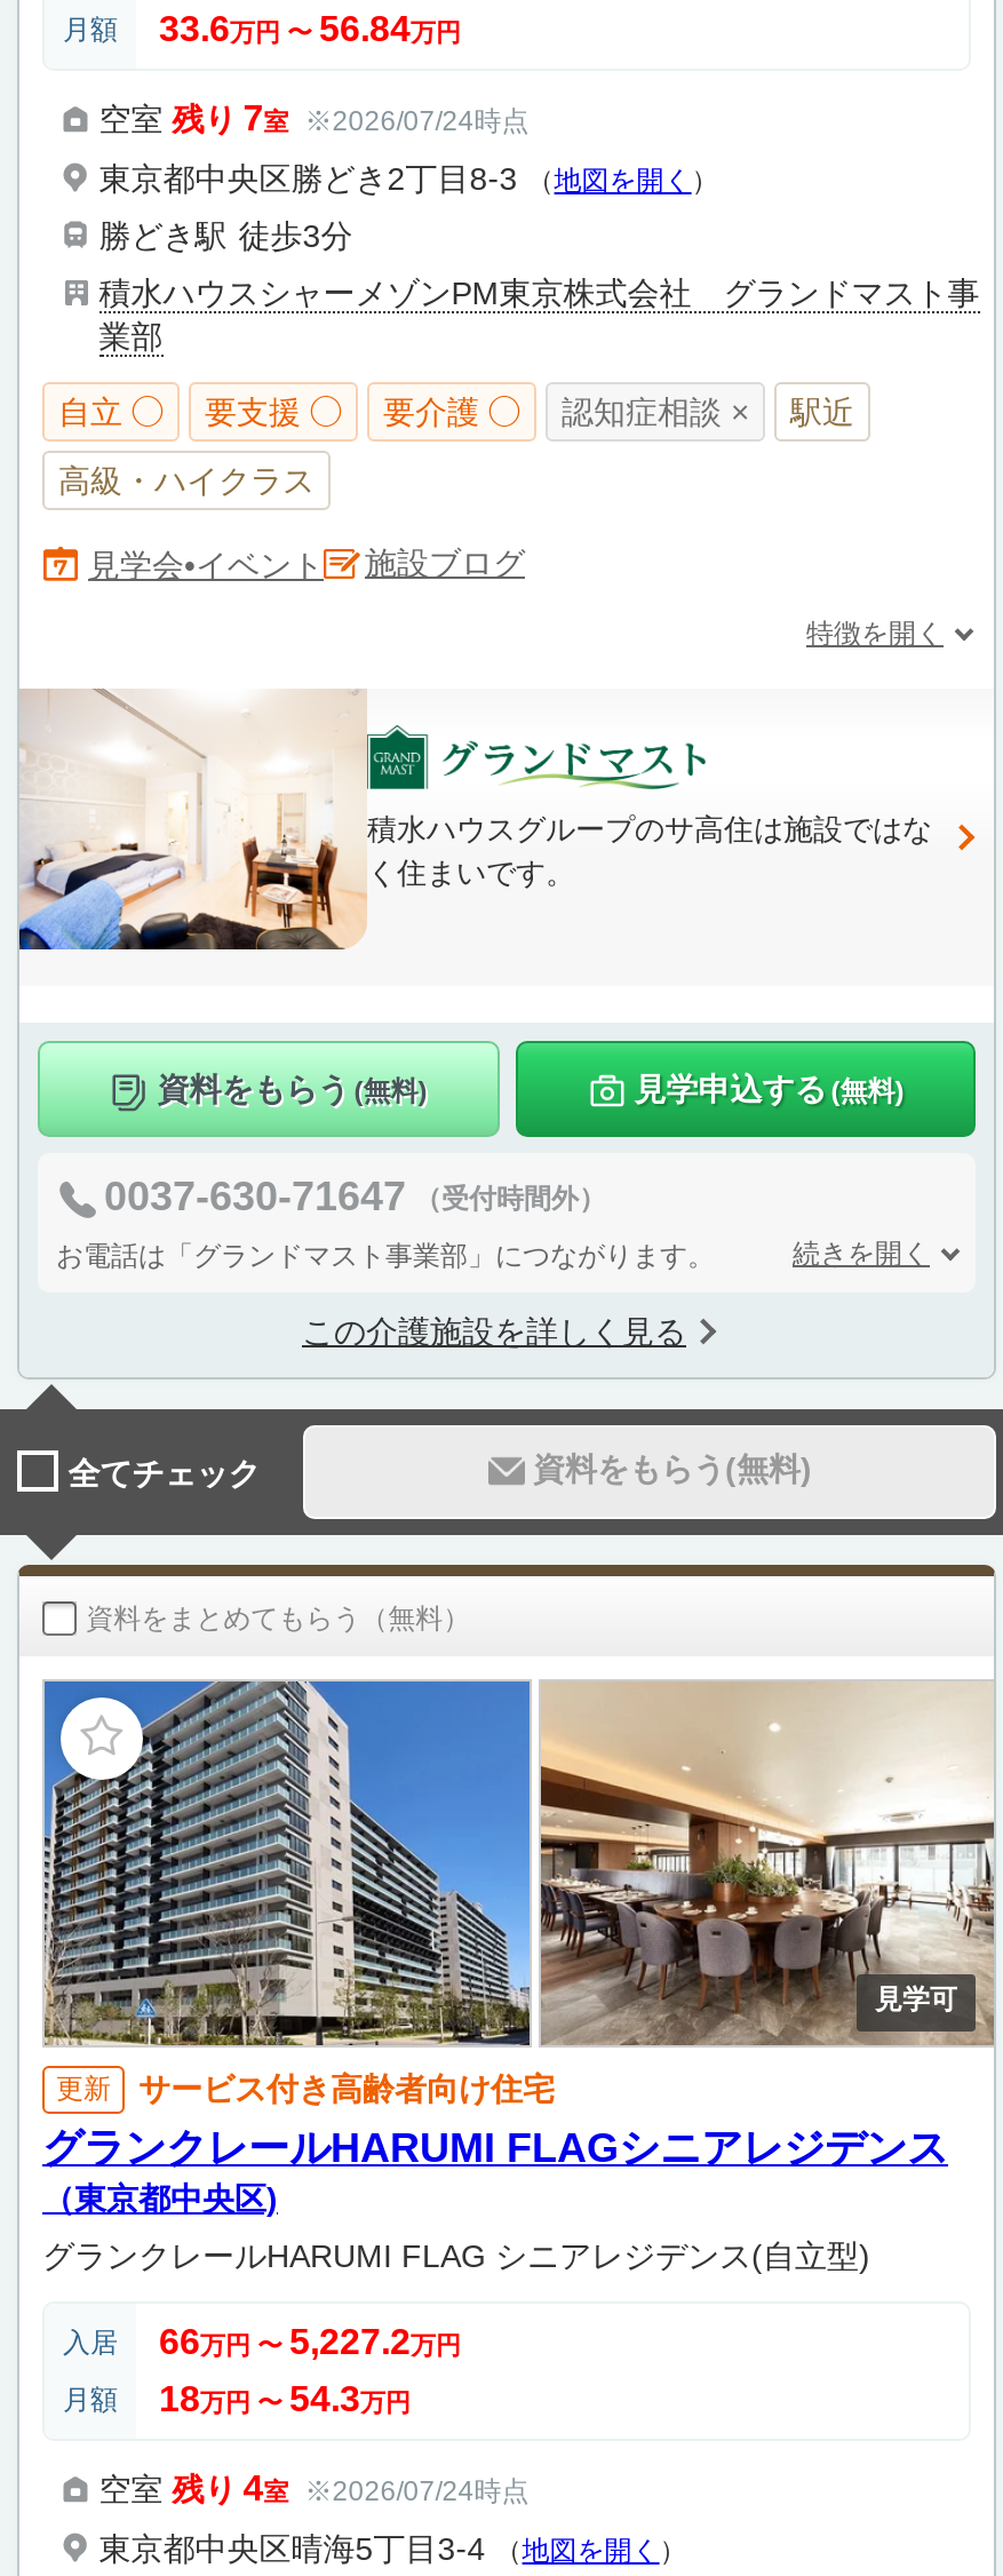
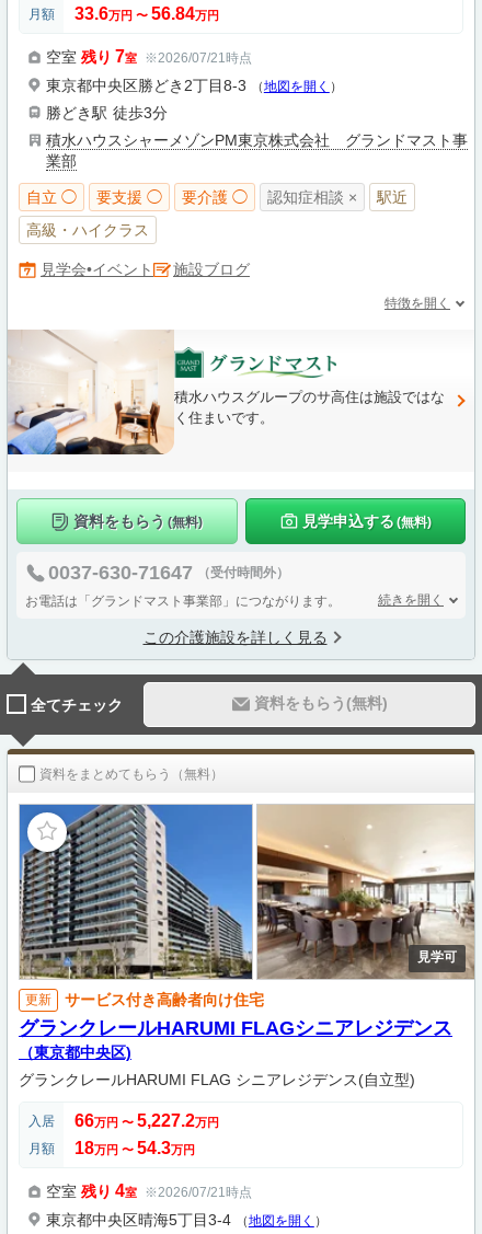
- 空室残り 7室 ※2026/07/24時点
+ 空室残り 7室 ※2026/07/21時点

- 空室残り 4室 ※2026/07/24時点
+ 空室残り 4室 ※2026/07/21時点
